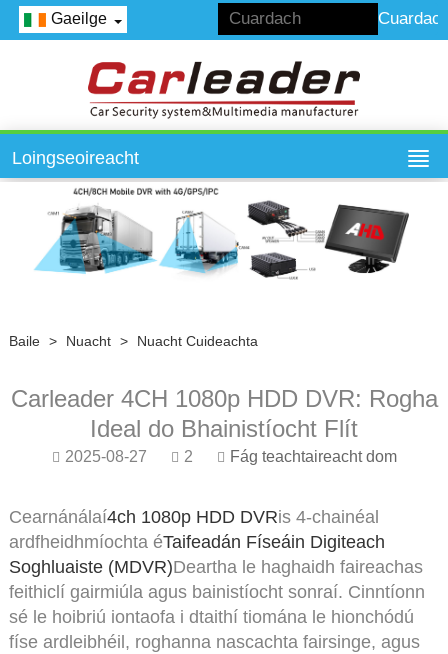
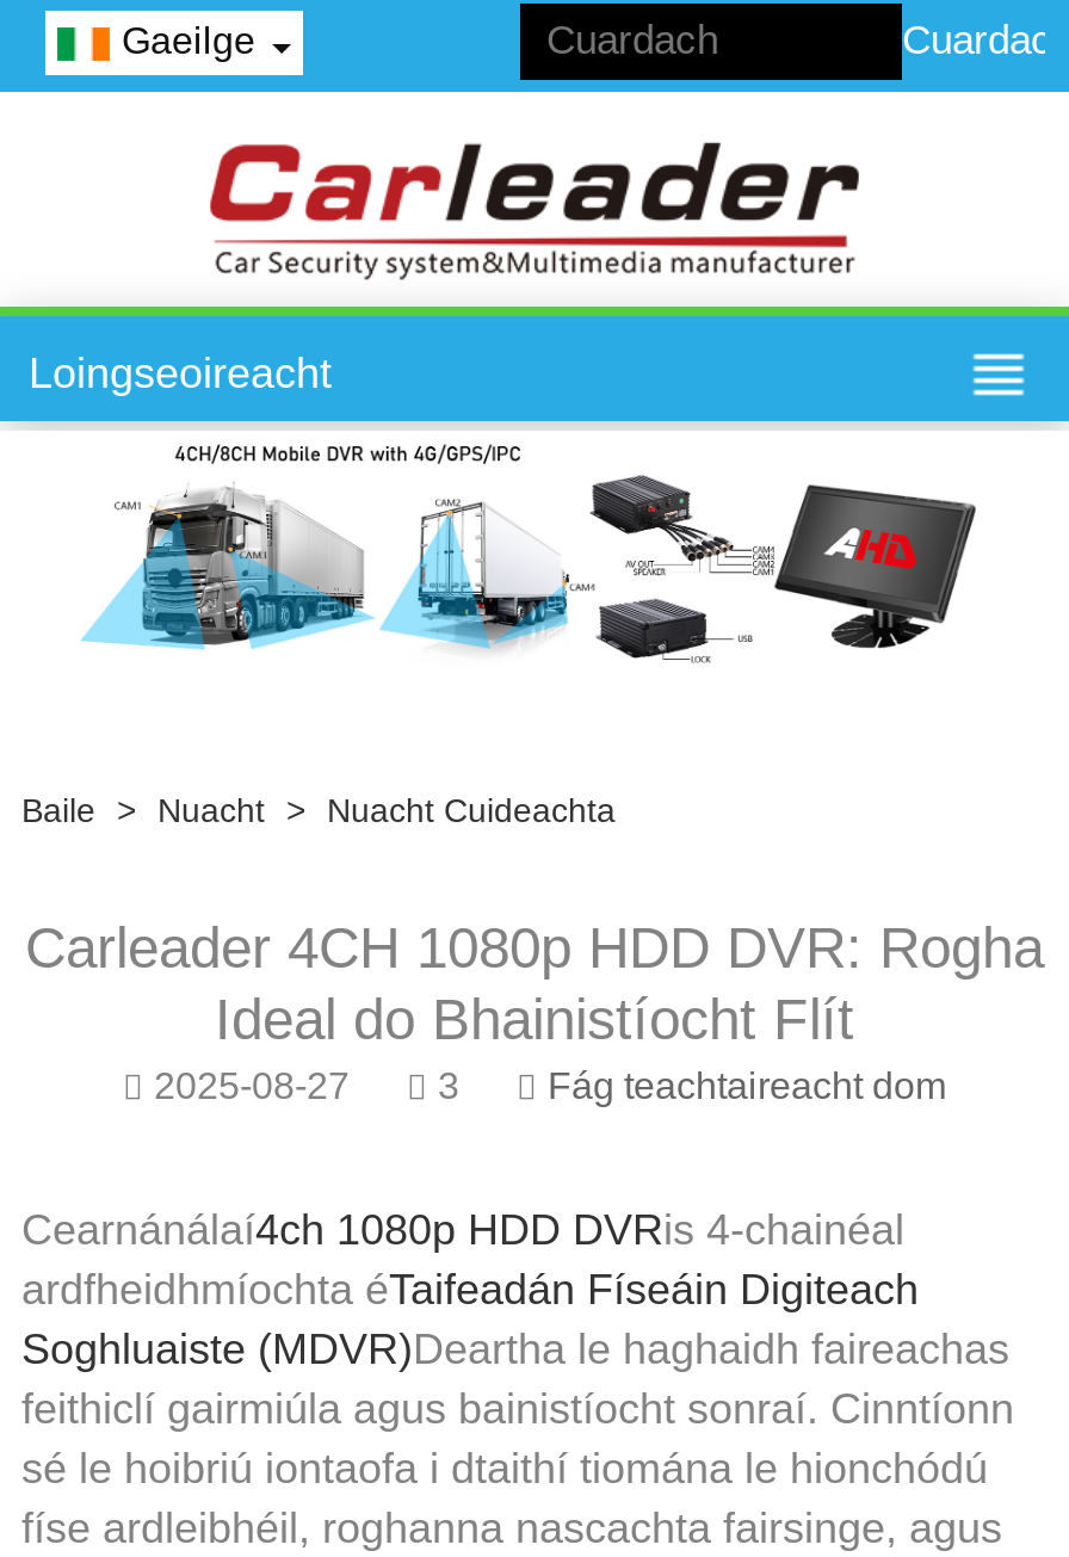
- 2025-08-27 2
+ 2025-08-27 3
